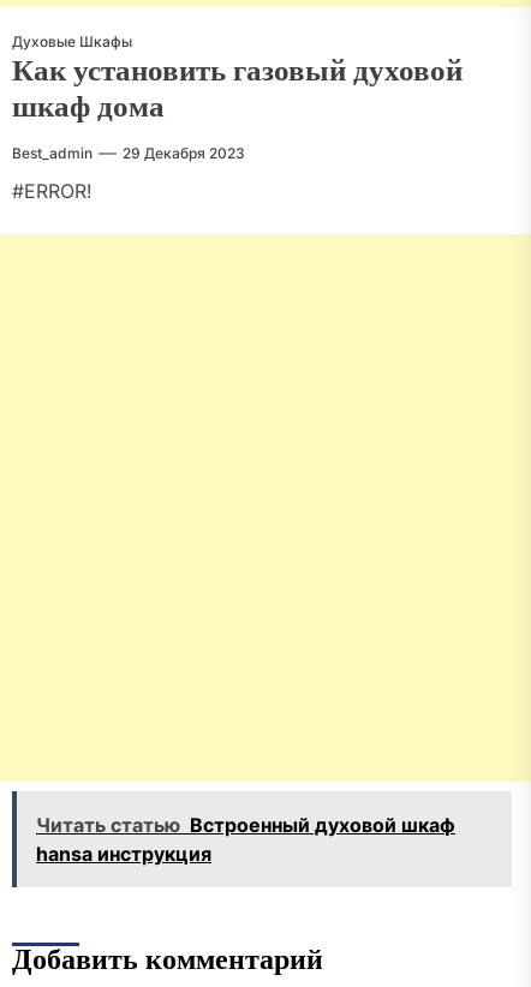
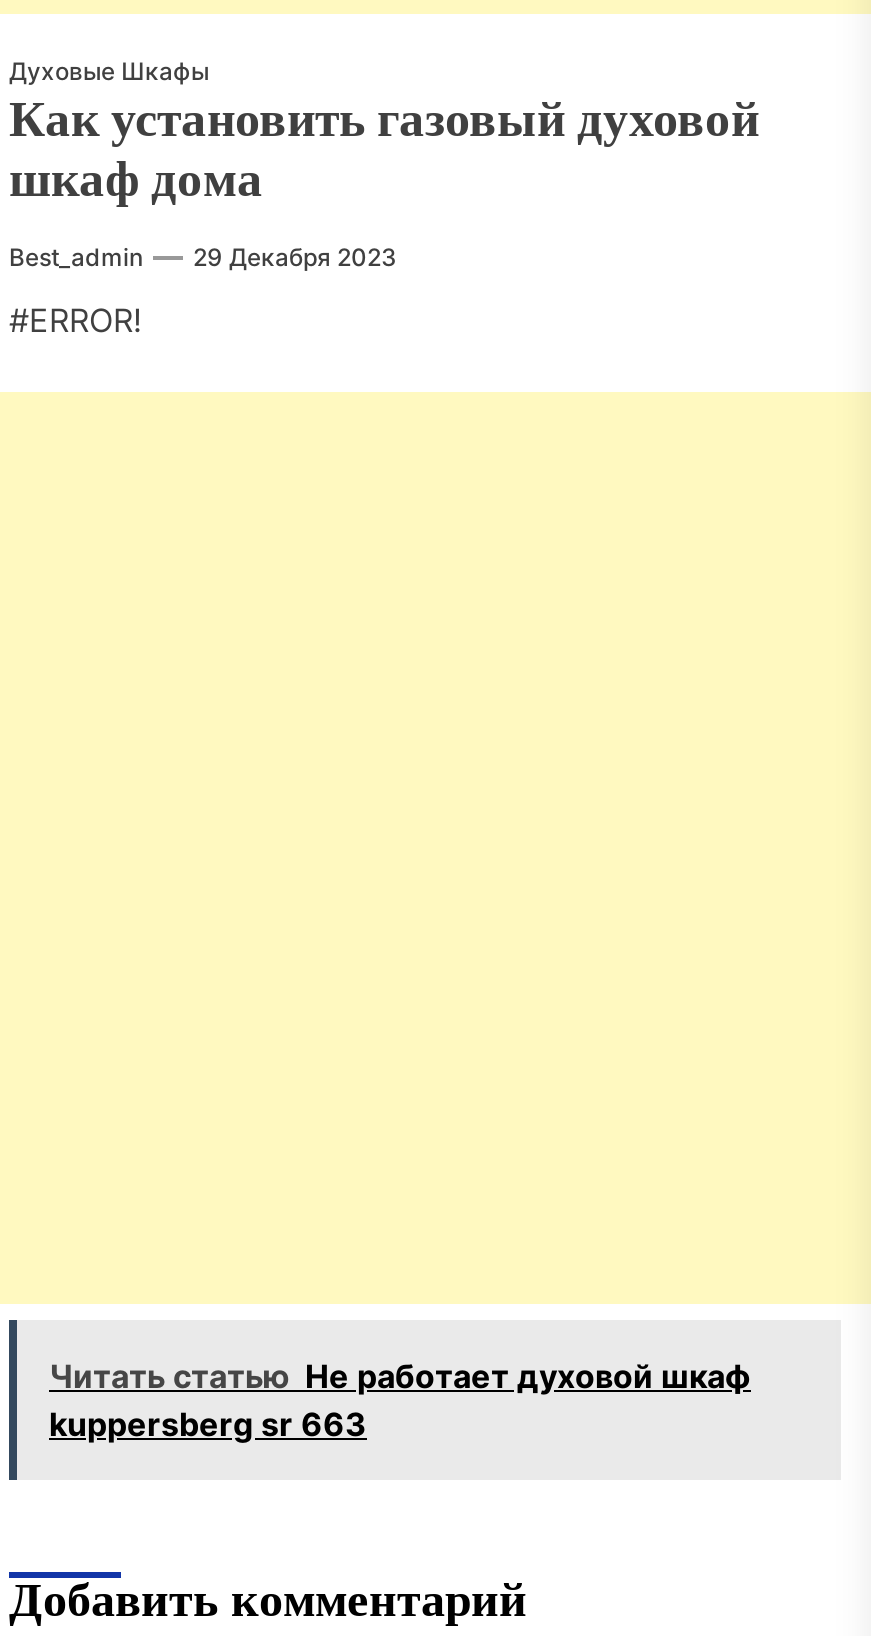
- Читать статью Встроенный духовой шкаф
- hansa инструкция
+ Читать статью Не работает духовой шкаф
+ kuppersberg sr 663
